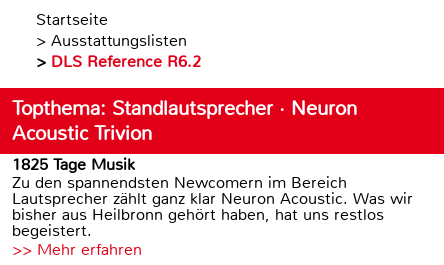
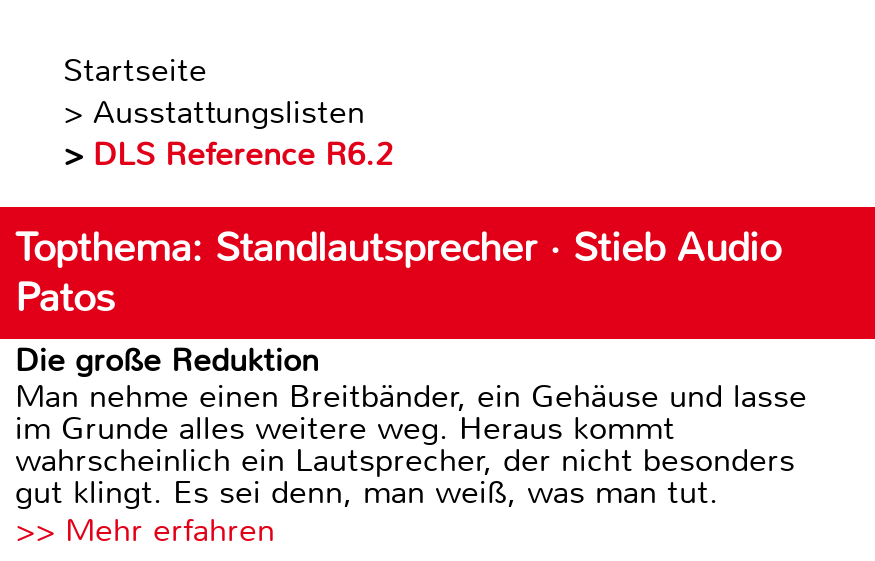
- Topthema: Standlautsprecher · Neuron
- Acoustic Trivion
- 1825 Tage Musik
- Zu den spannendsten Newcomern im Bereich
- Lautsprecher zählt ganz klar Neuron Acoustic. Was wir
- bisher aus Heilbronn gehört haben, hat uns restlos
- begeistert.
+ Topthema: Standlautsprecher · Stieb Audio
+ Patos
+ Die große Reduktion
+ Man nehme einen Breitbänder, ein Gehäuse und lasse
+ im Grunde alles weitere weg. Heraus kommt
+ wahrscheinlich ein Lautsprecher, der nicht besonders
+ gut klingt. Es sei denn, man weiß, was man tut.
